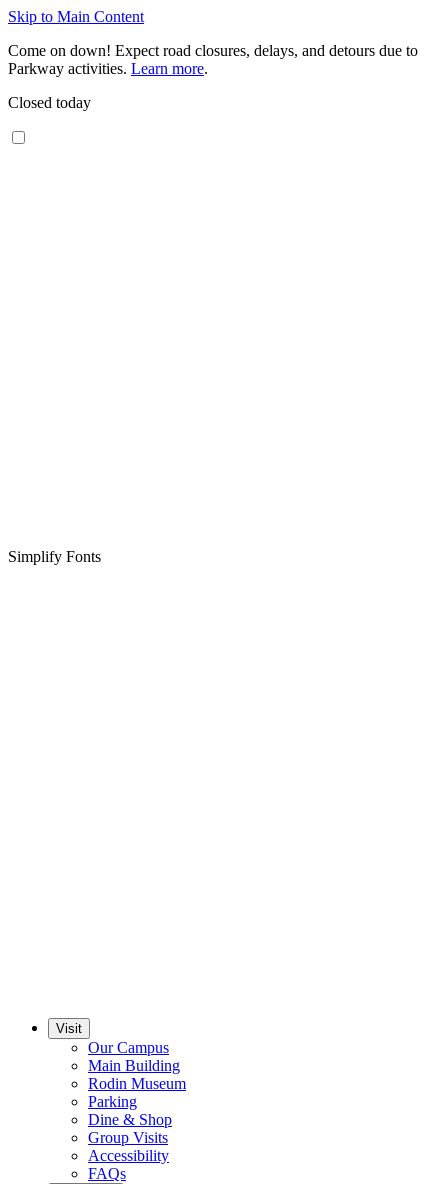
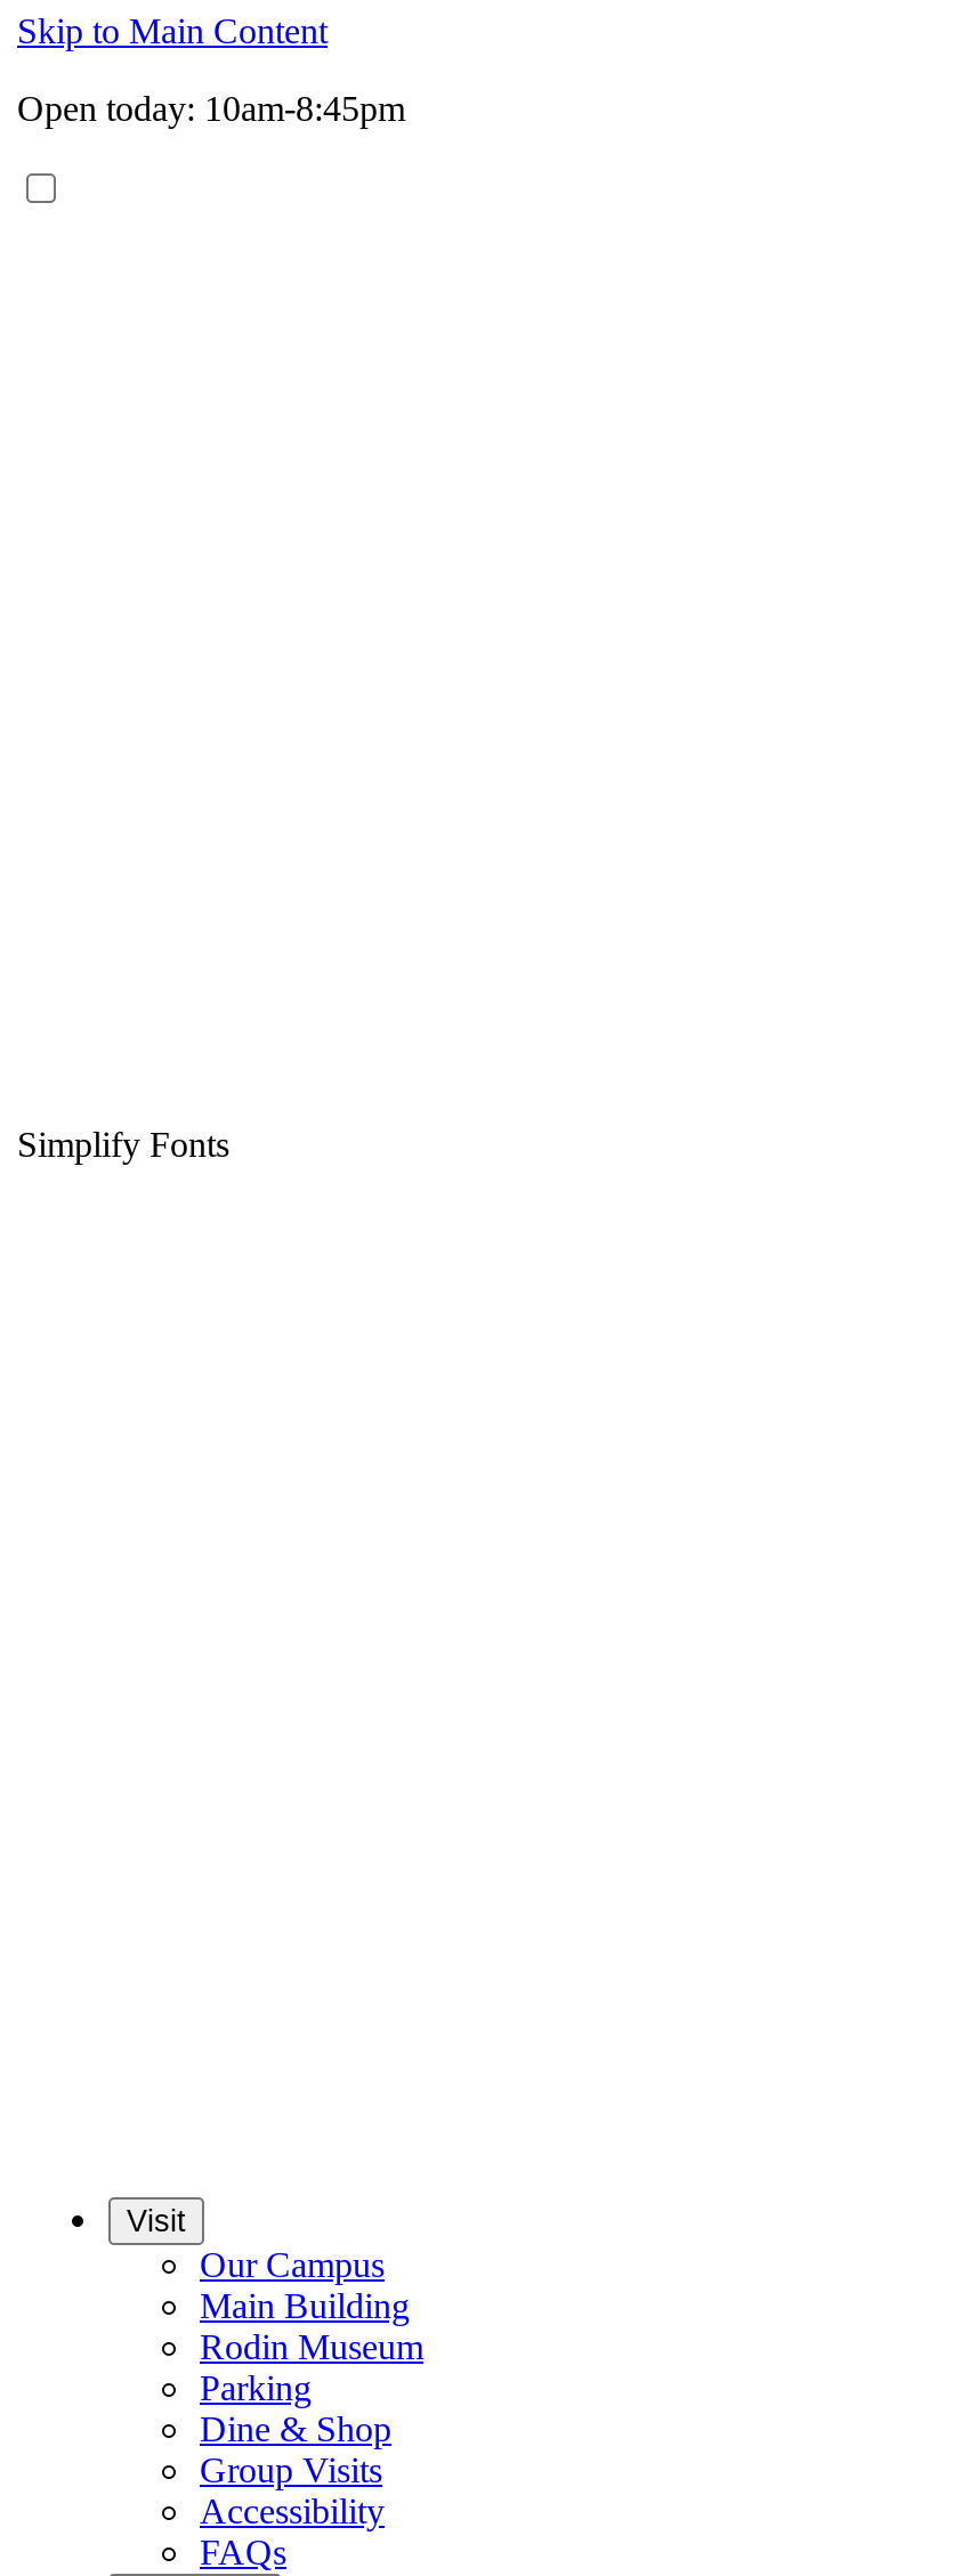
- Come on down! Expect road closures, delays, and detours due to
- Parkway activities. Learn more.
- Closed today
+ Open today: 10am-8:45pm
